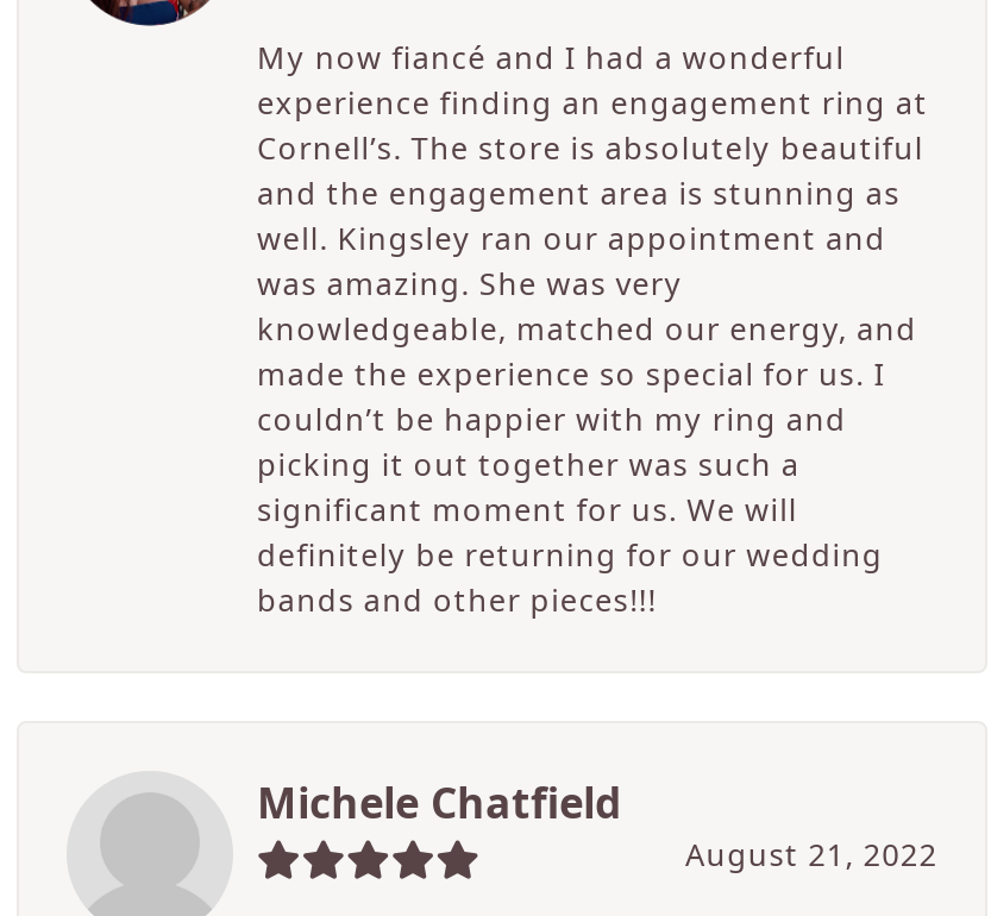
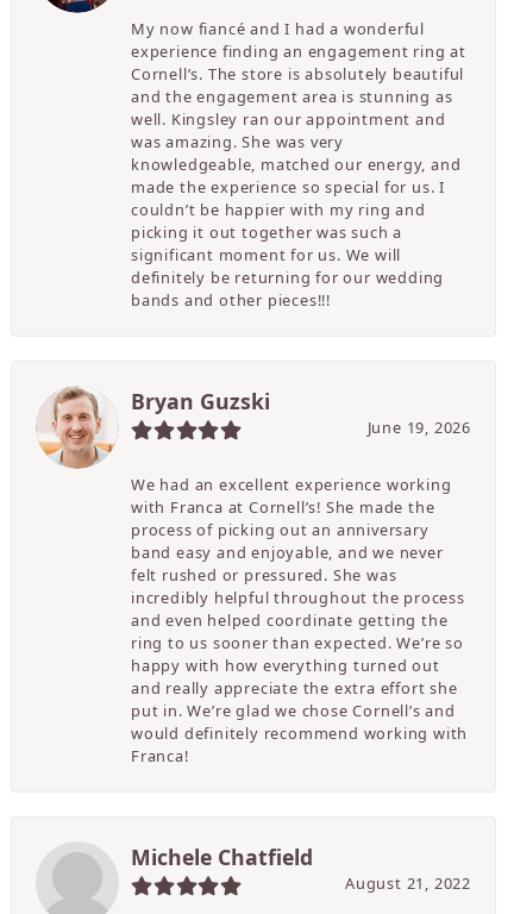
+ [image]
+ Bryan Guzski
+ June 19, 2026
+ We had an excellent experience working
+ with Franca at Cornell’s! She made the
+ process of picking out an anniversary
+ band easy and enjoyable, and we never
+ felt rushed or pressured. She was
+ incredibly helpful throughout the process
+ and even helped coordinate getting the
+ ring to us sooner than expected. We’re so
+ happy with how everything turned out
+ and really appreciate the extra effort she
+ put in. We’re glad we chose Cornell’s and
+ would definitely recommend working with
+ Franca!
